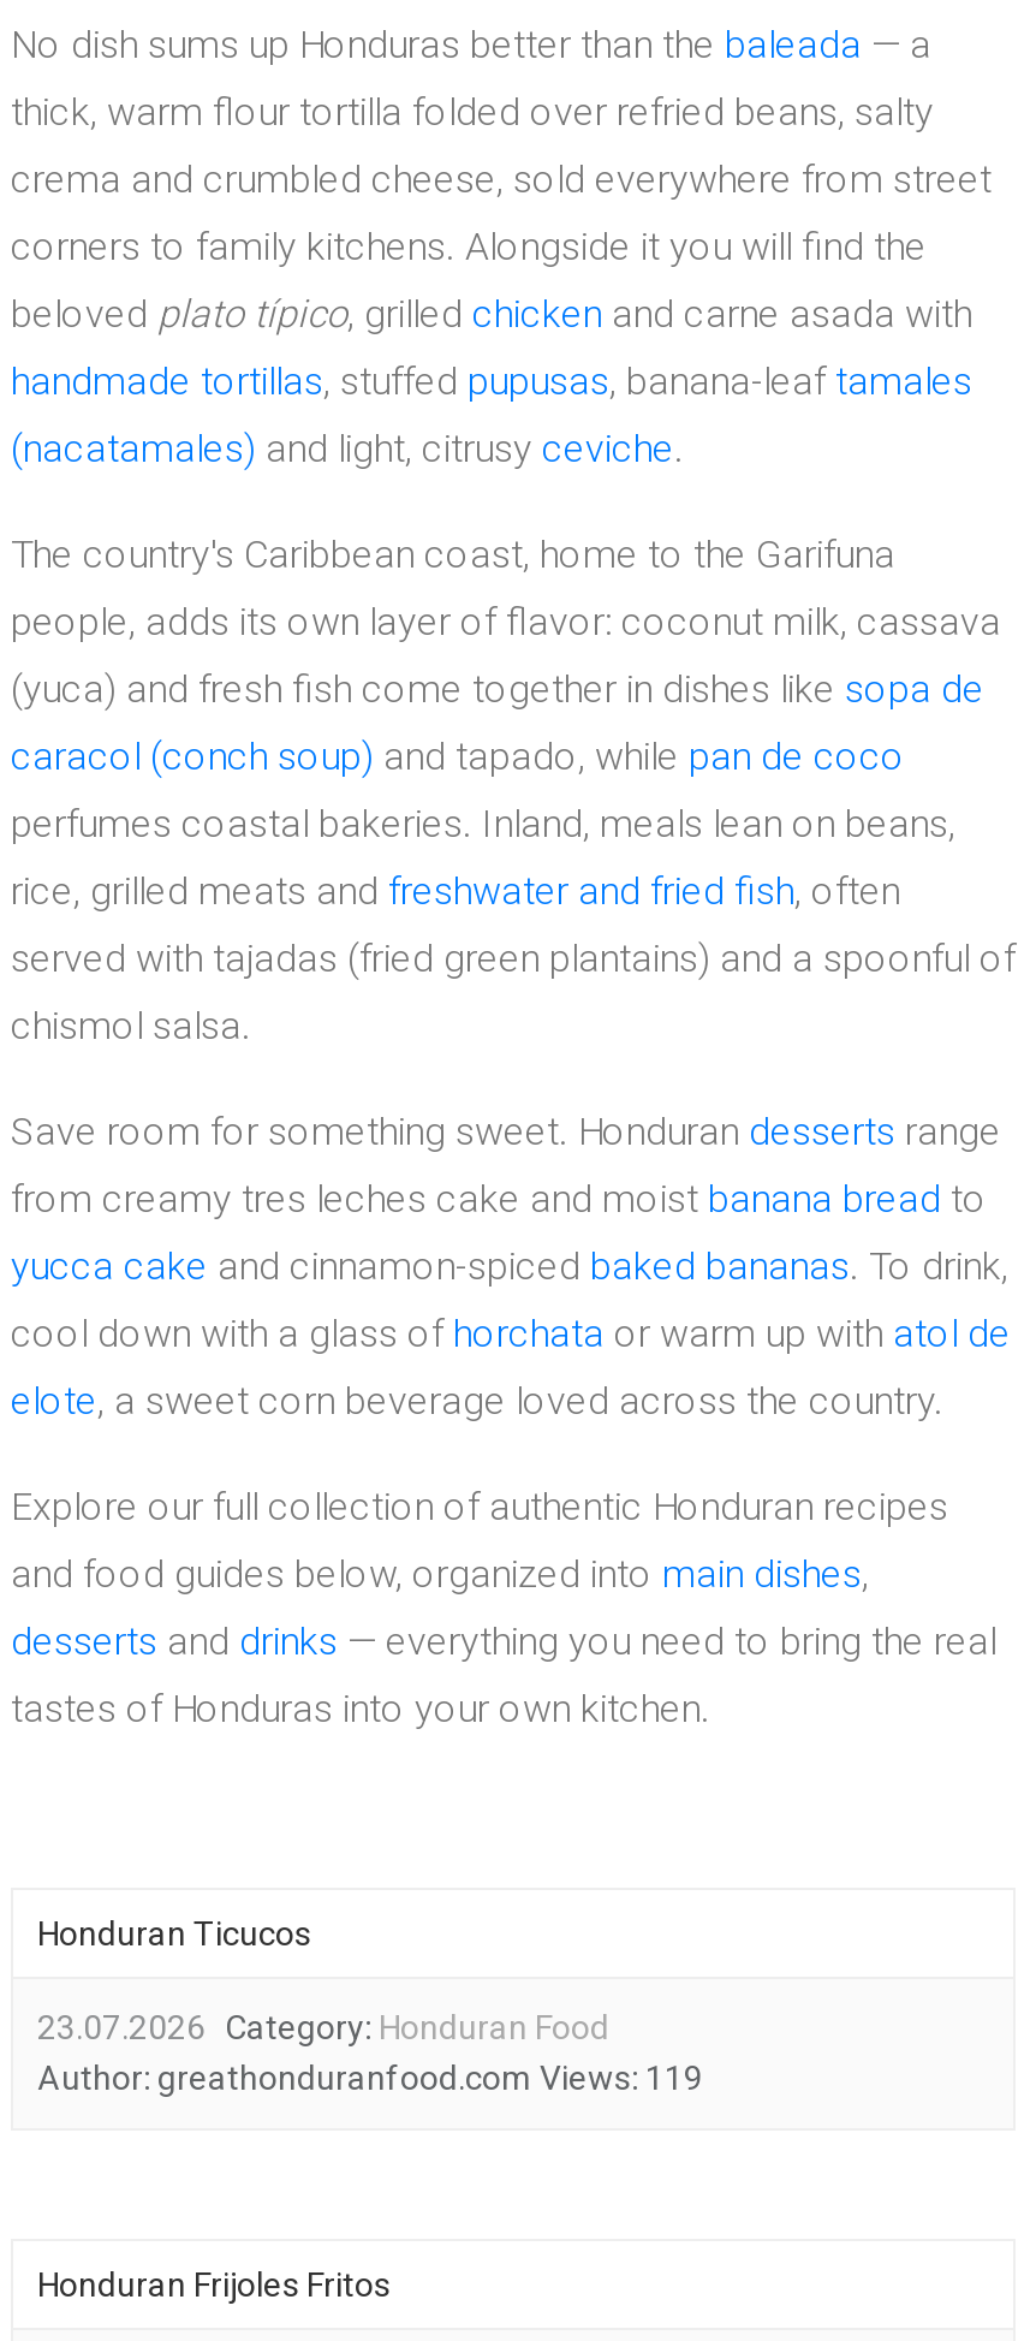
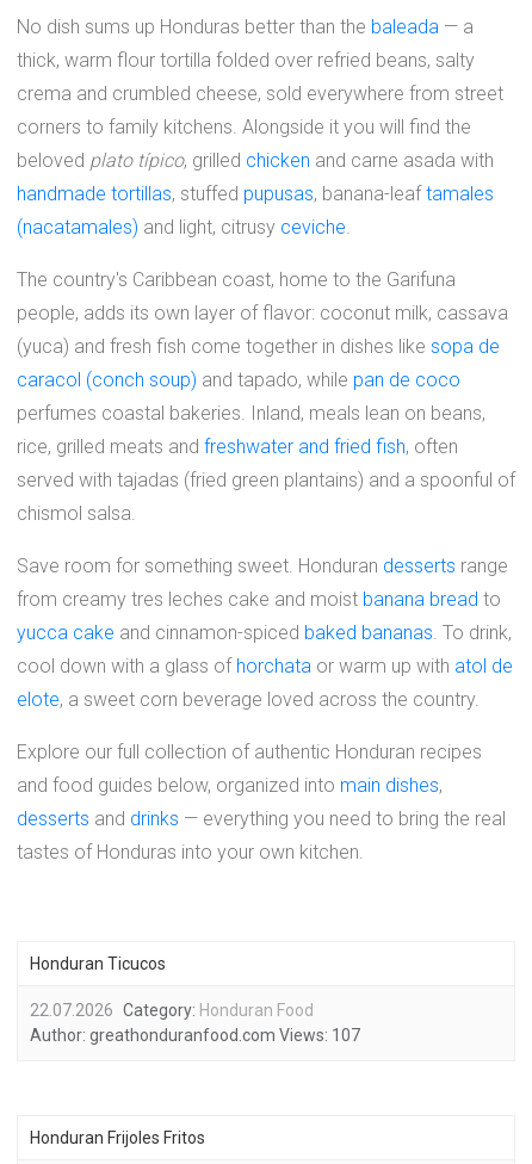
- 23.07.2026 Category: Honduran Food
+ 22.07.2026 Category: Honduran Food

- Author: greathonduranfood.com Views: 119
+ Author: greathonduranfood.com Views: 107
